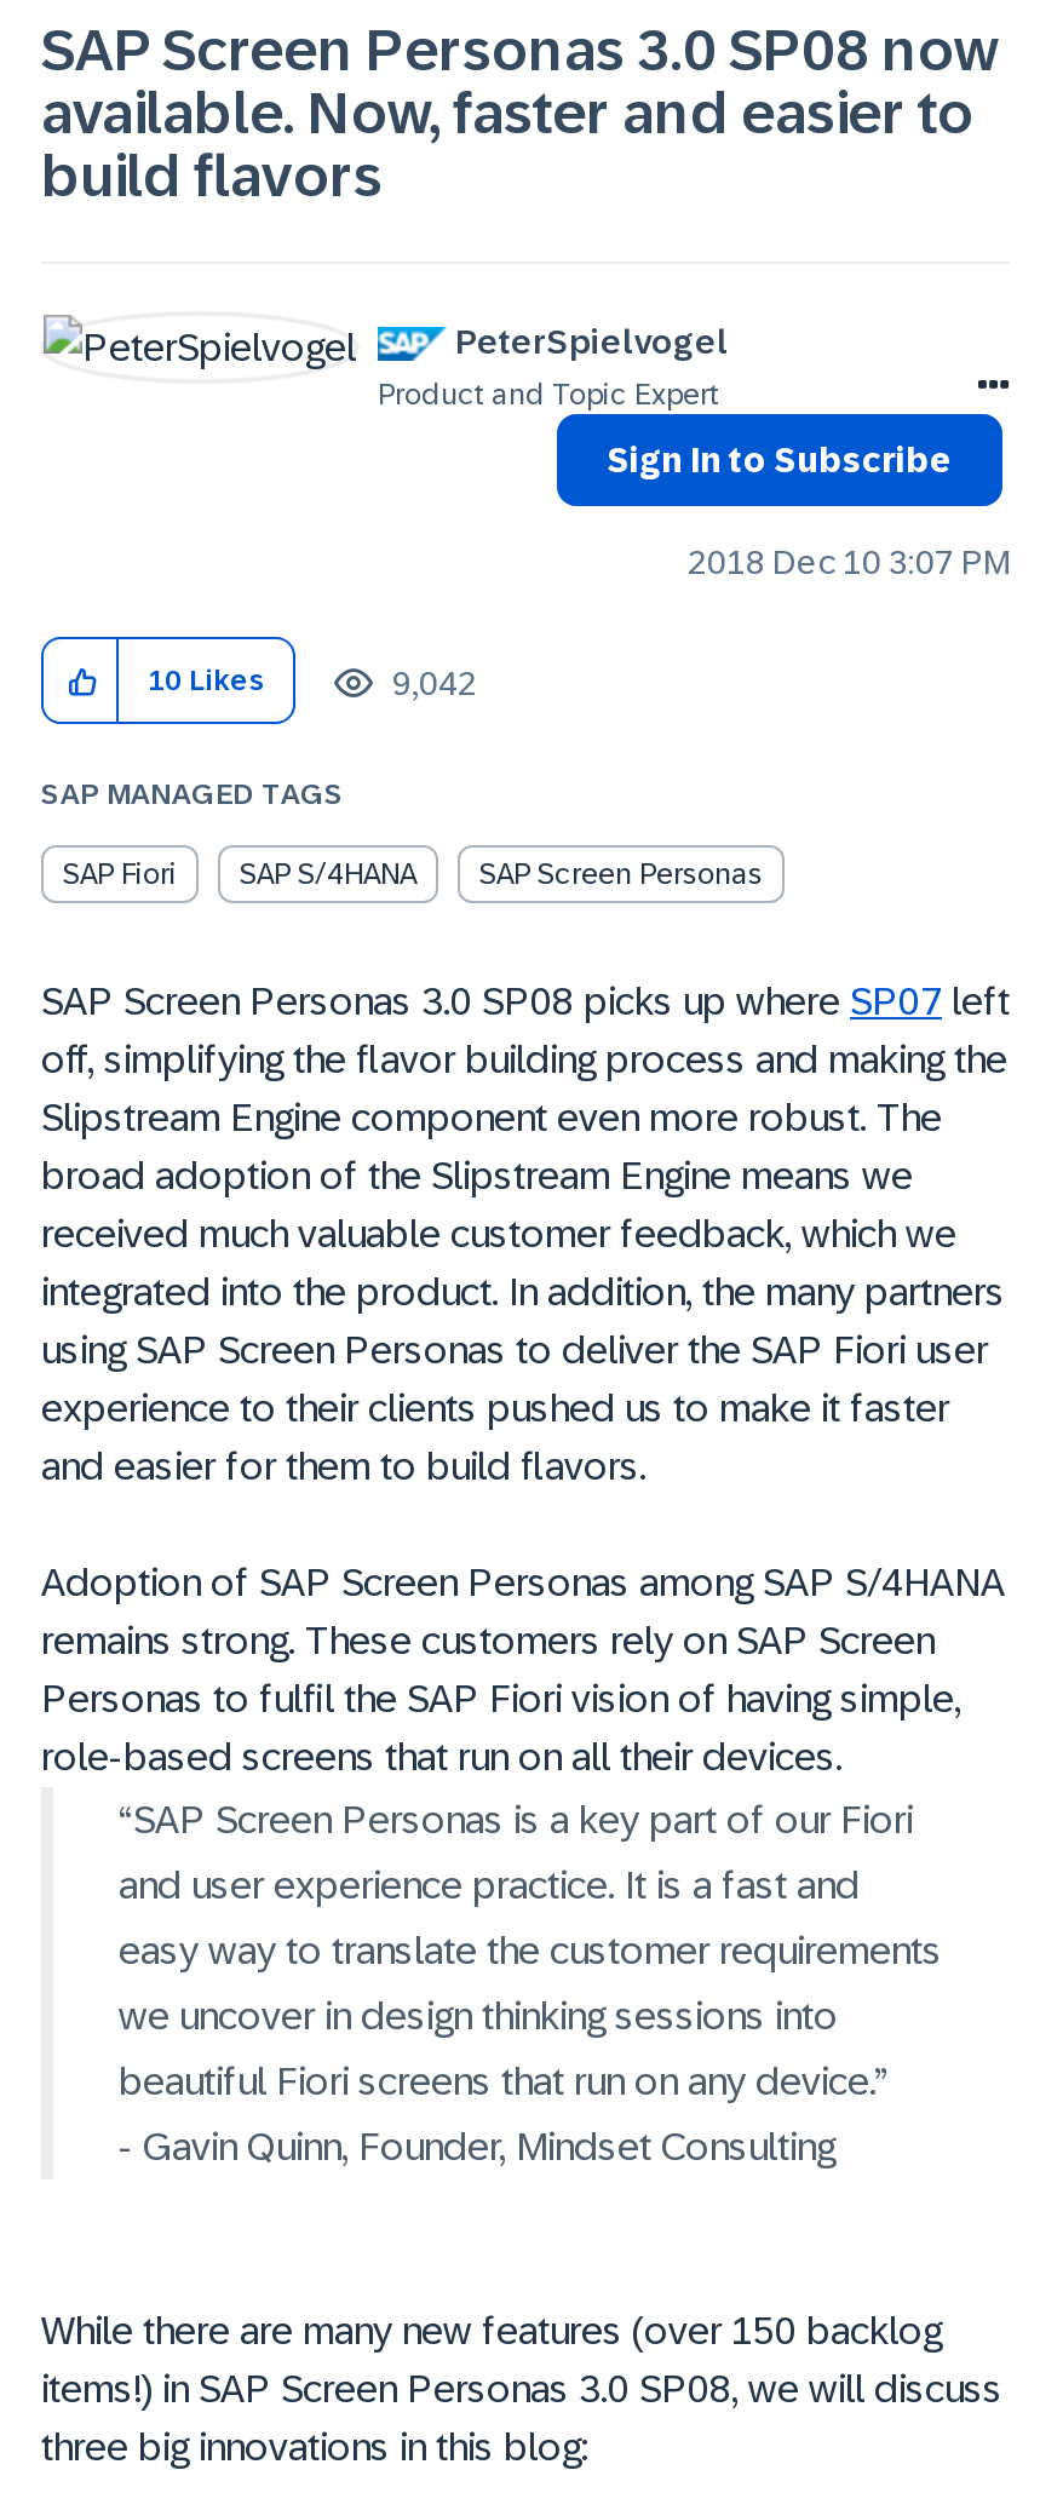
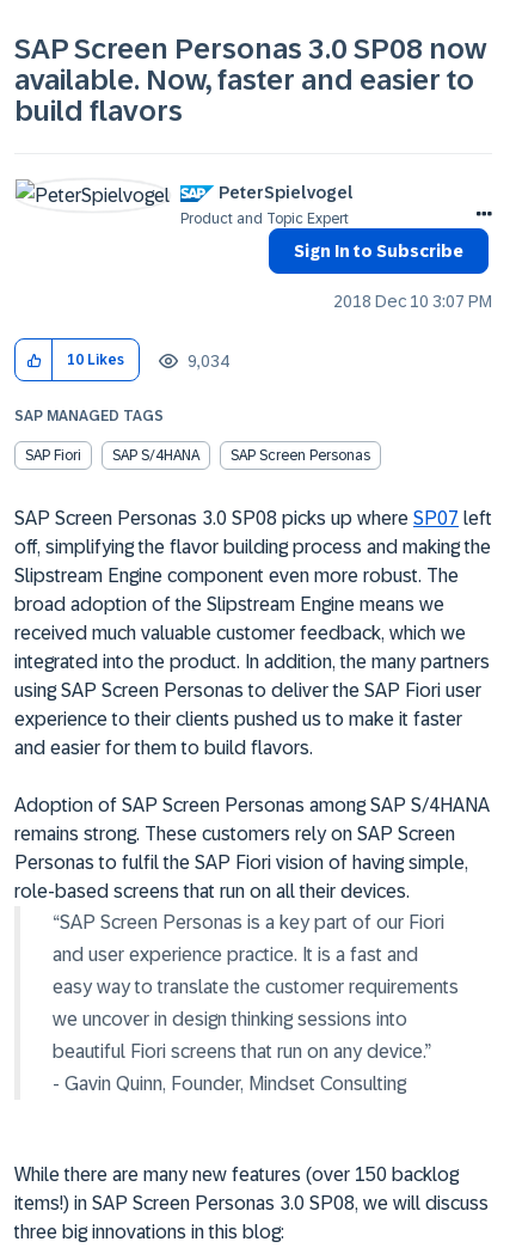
- 9,042
+ 9,034
